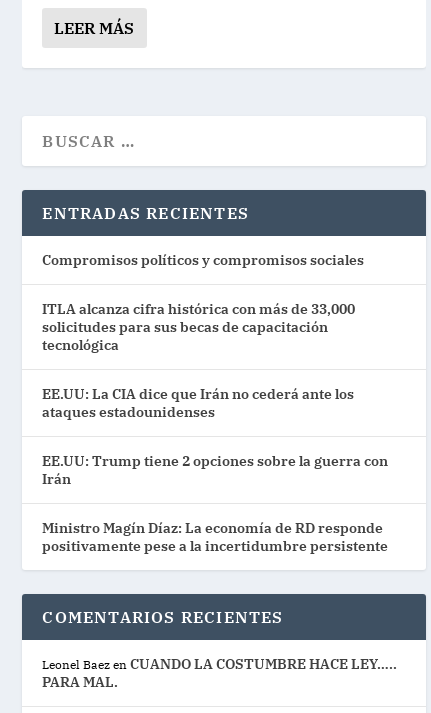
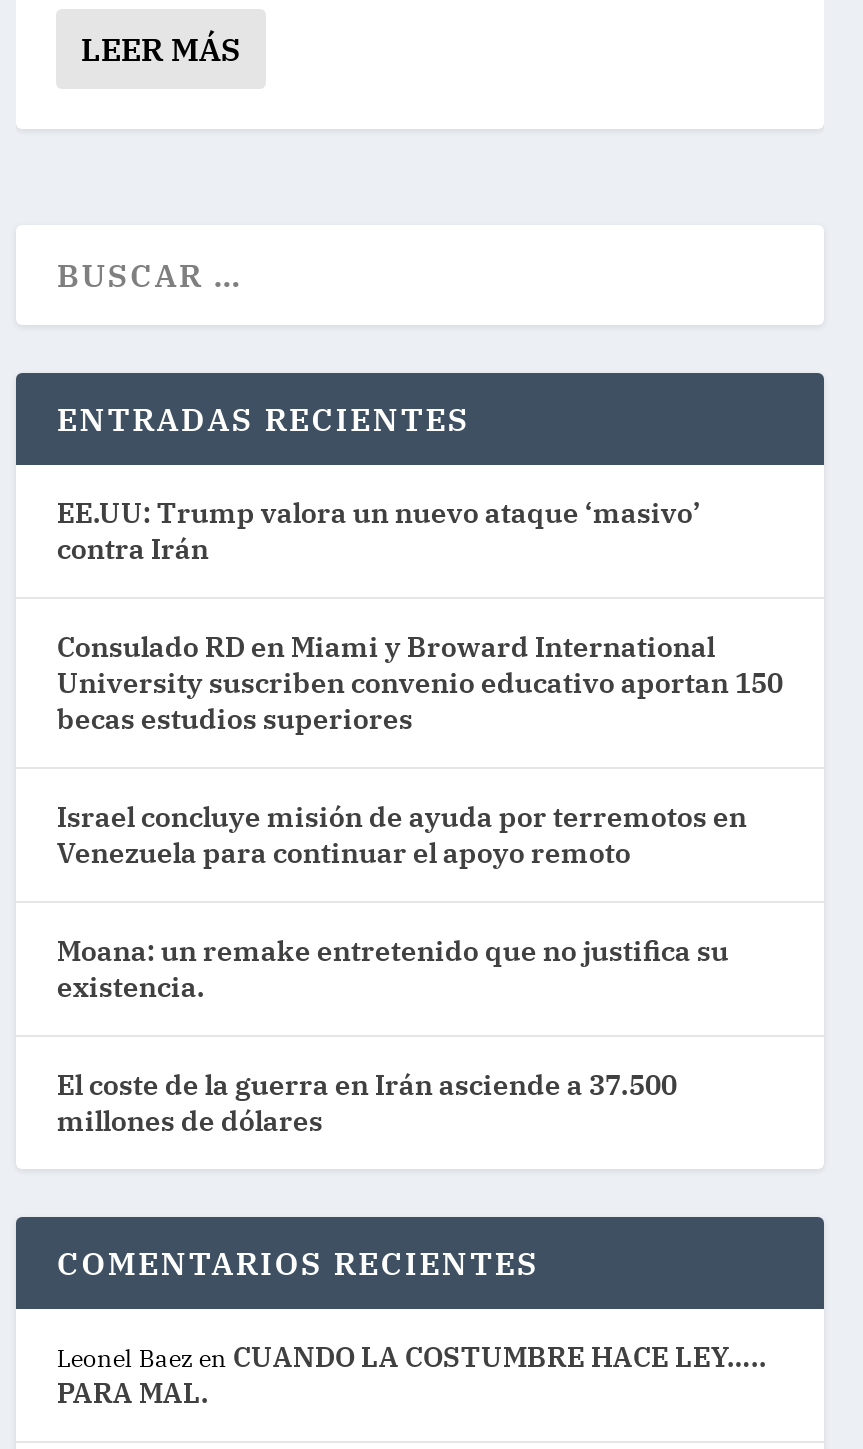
- Compromisos políticos y compromisos sociales
+ EE.UU: Trump valora un nuevo ataque ‘masivo’
+ contra Irán

- ITLA alcanza cifra histórica con más de 33,000
- solicitudes para sus becas de capacitación
- tecnológica
+ Consulado RD en Miami y Broward International
+ University suscriben convenio educativo aportan 150
+ becas estudios superiores

- EE.UU: La CIA dice que Irán no cederá ante los
- ataques estadounidenses
+ Israel concluye misión de ayuda por terremotos en
+ Venezuela para continuar el apoyo remoto

- EE.UU: Trump tiene 2 opciones sobre la guerra con
- Irán
+ Moana: un remake entretenido que no justifica su
+ existencia.

- Ministro Magín Díaz: La economía de RD responde
- positivamente pese a la incertidumbre persistente
+ El coste de la guerra en Irán asciende a 37.500
+ millones de dólares
